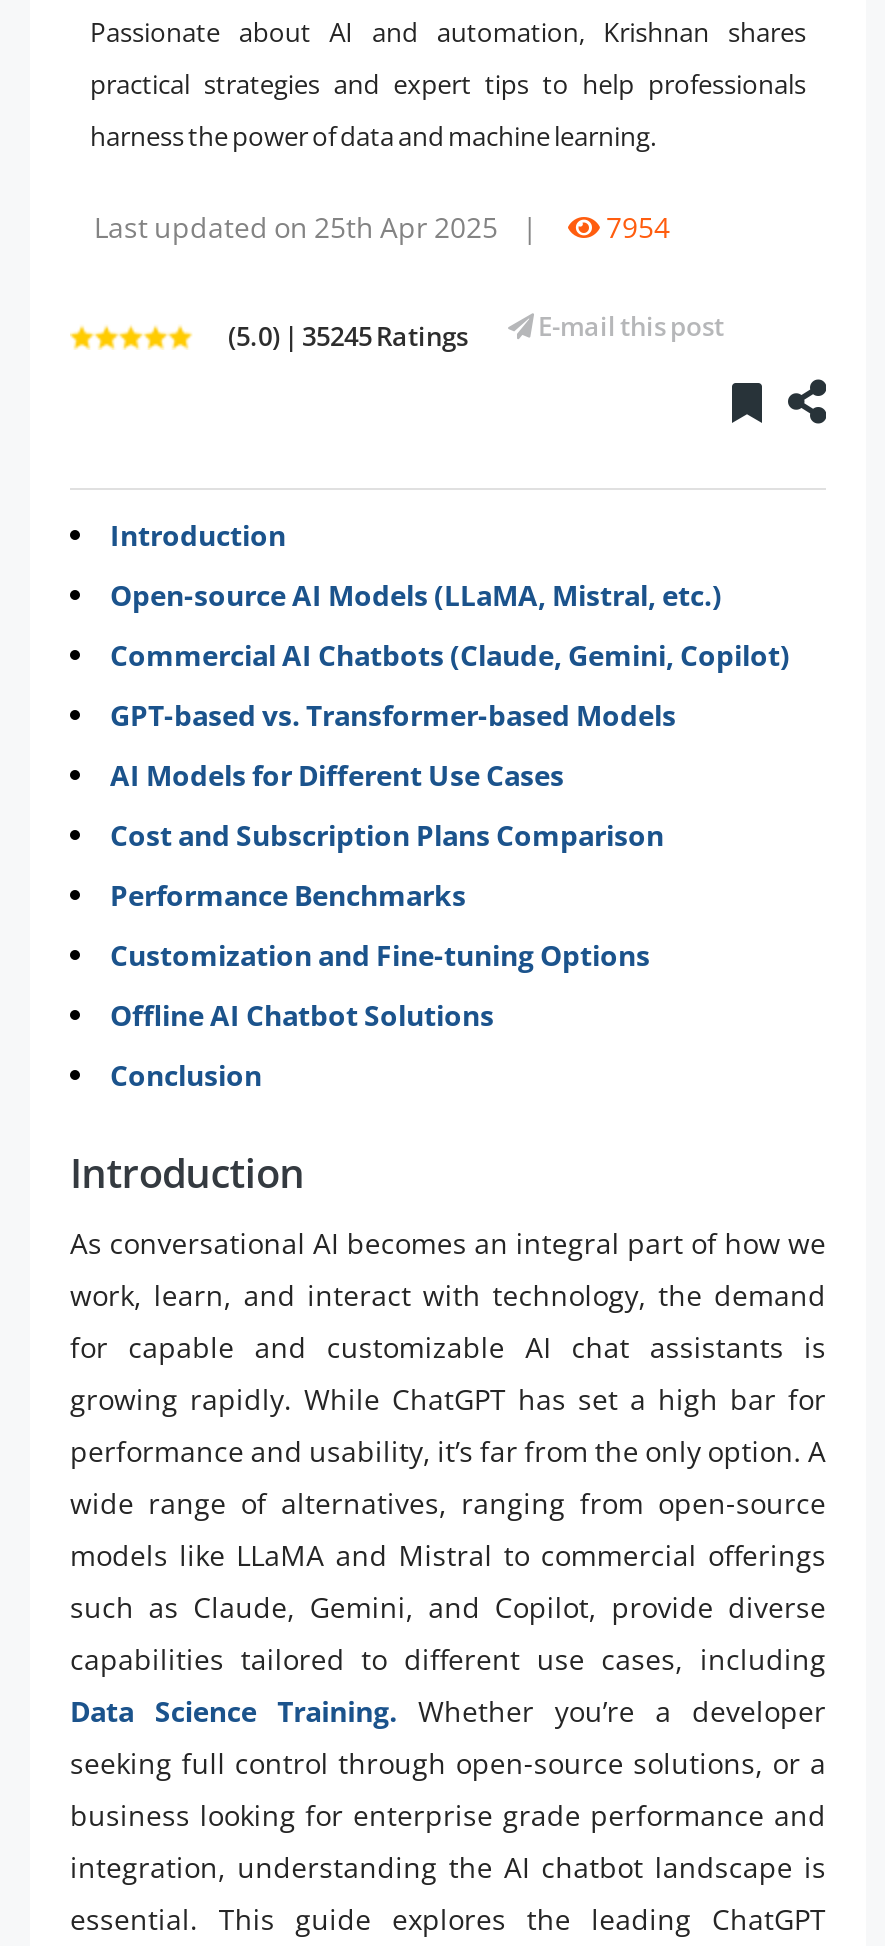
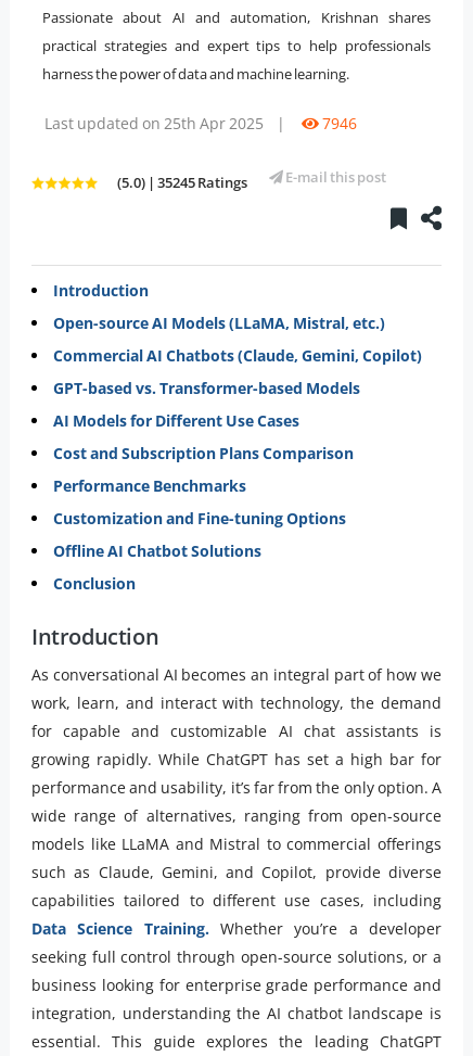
- 7954
+ 7946
